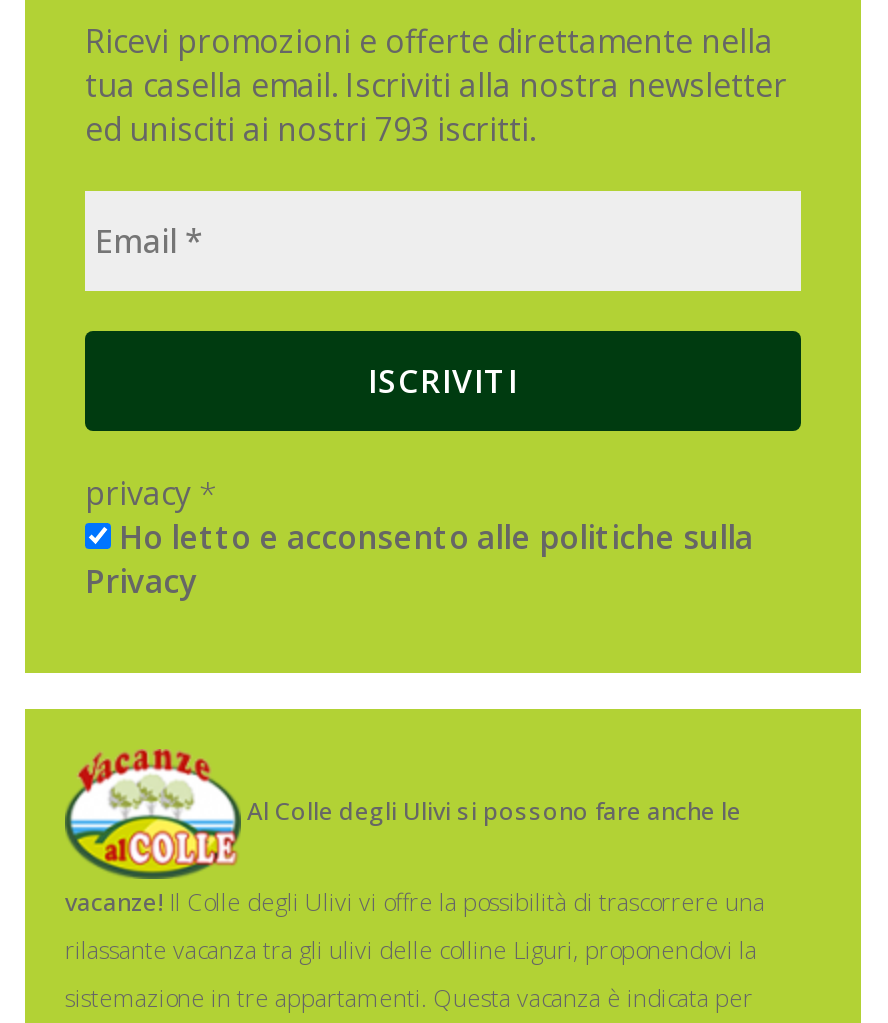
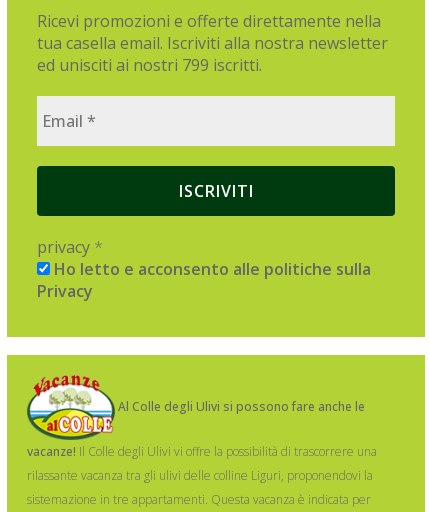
- ed unisciti ai nostri 793 iscritti.
+ ed unisciti ai nostri 799 iscritti.
